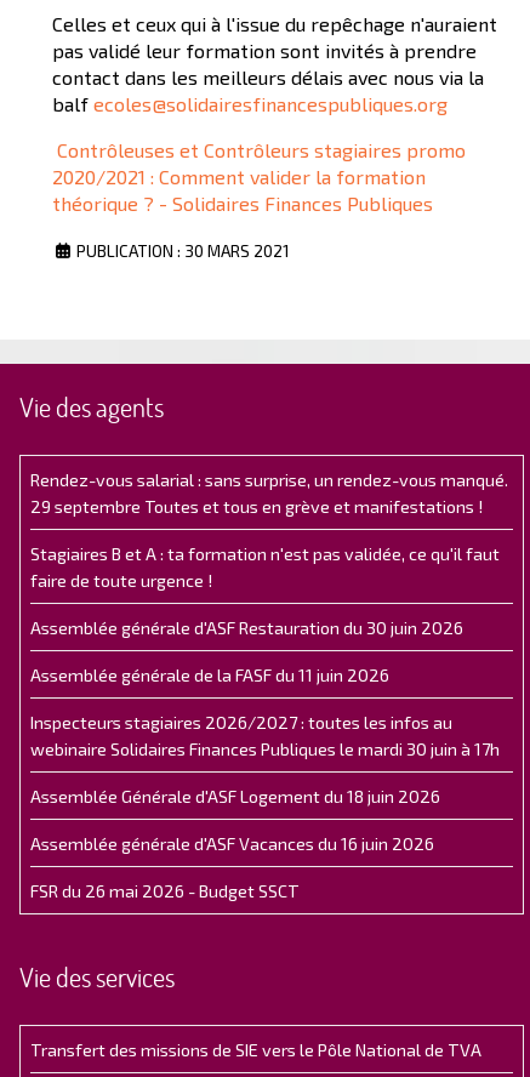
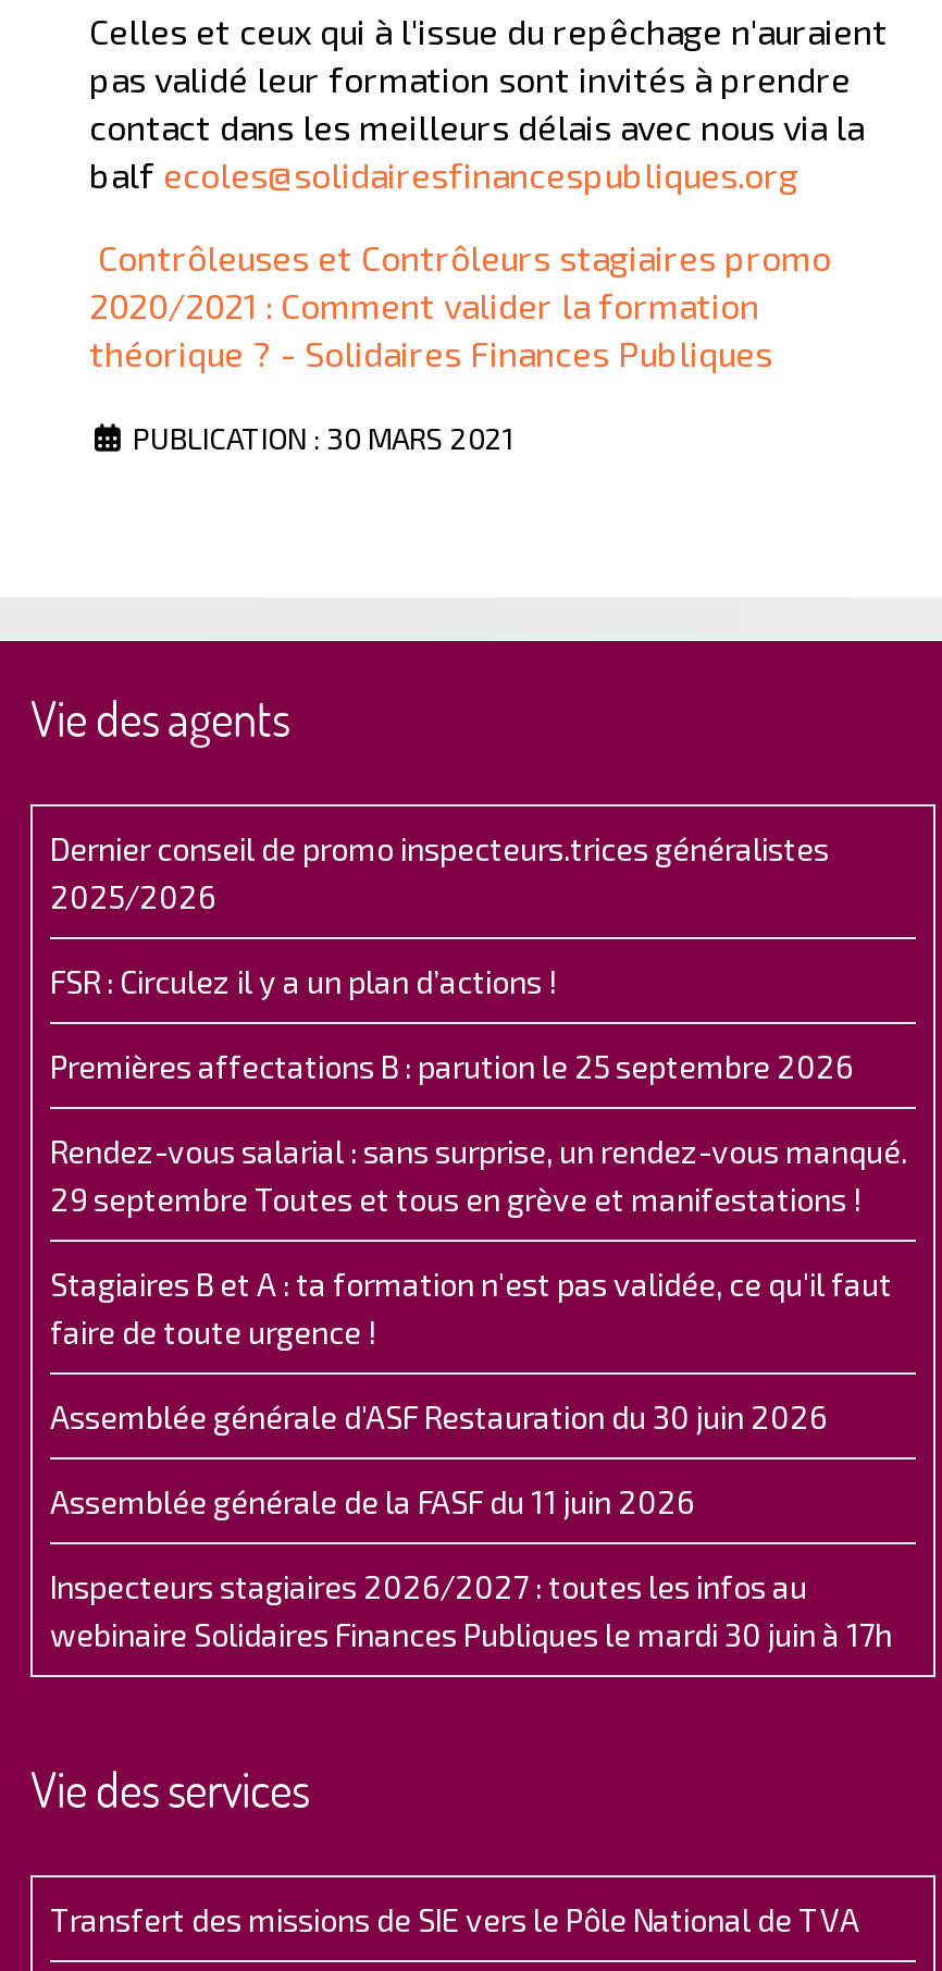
+ Dernier conseil de promo inspecteurs.trices généralistes
+ 2025/2026
+ FSR : Circulez il y a un plan d’actions !
+ Premières affectations B : parution le 25 septembre 2026

moved down: Rendez-vous salarial : sans surprise, un rendez-vous manqué. | 29 septembre Toutes et tous en grève et manifestations ! | Stagiaires B et A : ta formation n'est pas validée, ce qu'il faut | faire de toute urgence ! | Assemblée générale d'ASF Restauration du 30 juin 2026 | Assemblée générale de la FASF du 11 juin 2026 | Inspecteurs stagiaires 2026/2027 : toutes les infos au | webinaire Solidaires Finances Publiques le mardi 30 juin à 17h

- Assemblée Générale d'ASF Logement du 18 juin 2026
- Assemblée générale d'ASF Vacances du 16 juin 2026
- FSR du 26 mai 2026 - Budget SSCT
